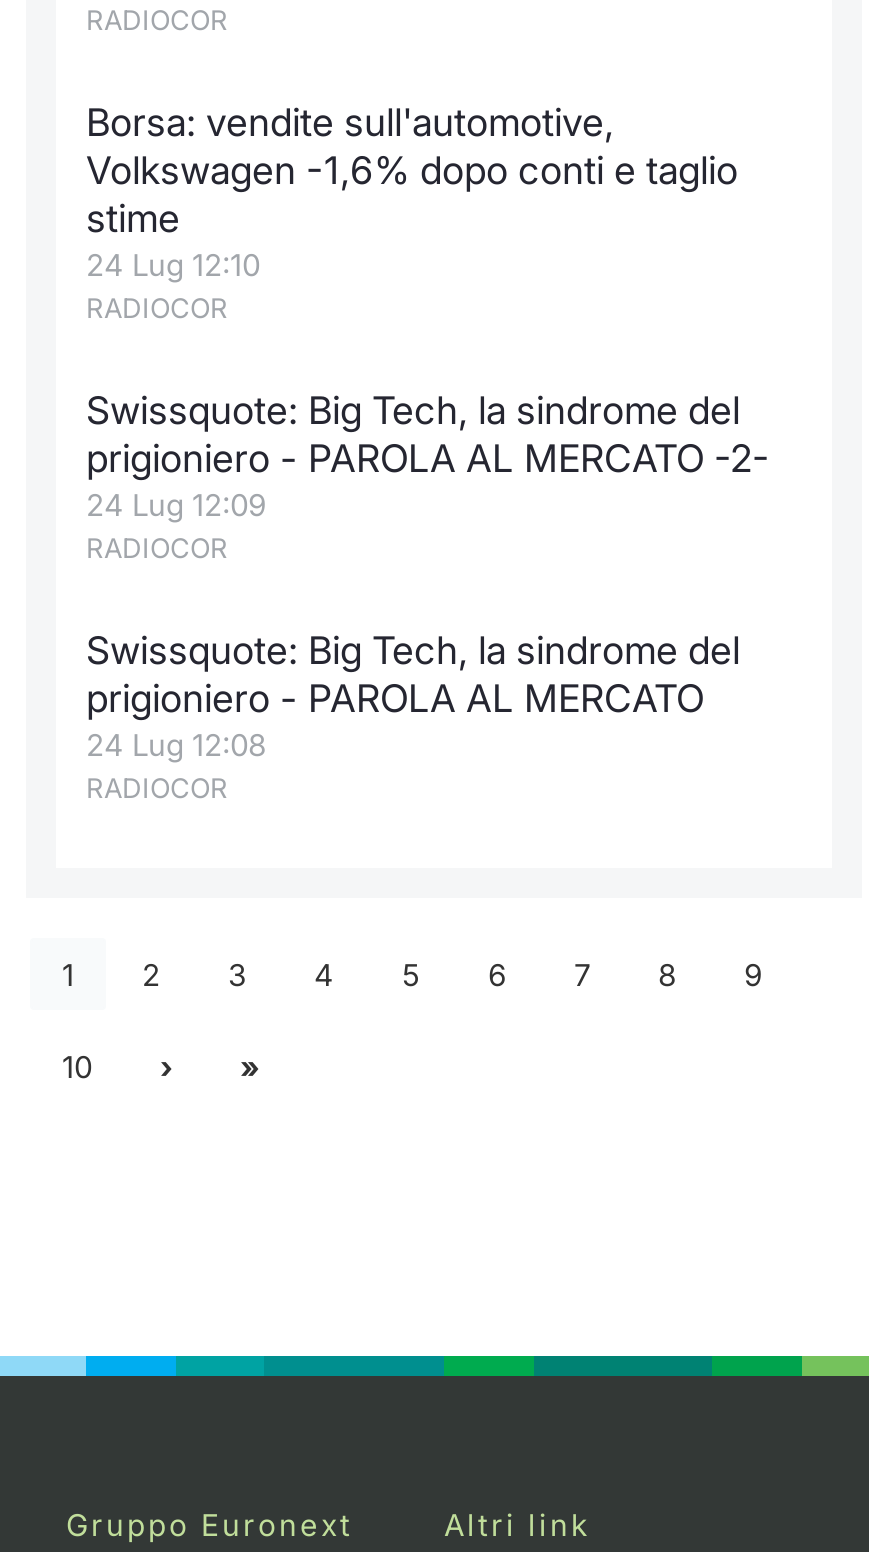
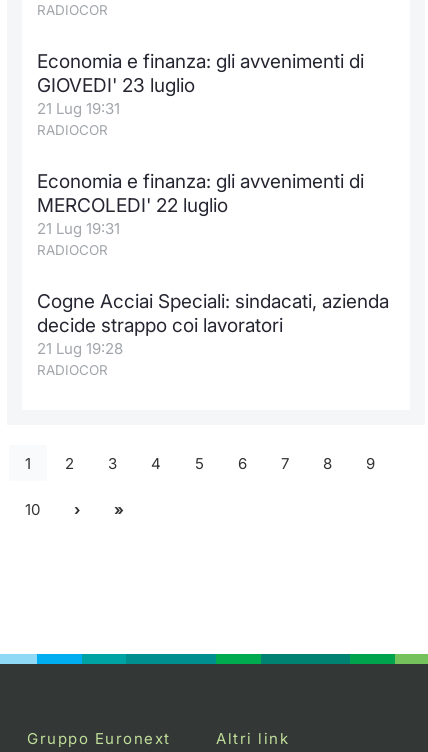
- Borsa: vendite sull'automotive,
- Volkswagen -1,6% dopo conti e taglio
- stime
- 24 Lug 12:10
+ Economia e finanza: gli avvenimenti di
+ GIOVEDI' 23 luglio
+ 21 Lug 19:31

- Swissquote: Big Tech, la sindrome del
- prigioniero - PAROLA AL MERCATO -2-
- 24 Lug 12:09
+ Economia e finanza: gli avvenimenti di
+ MERCOLEDI' 22 luglio
+ 21 Lug 19:31

- Swissquote: Big Tech, la sindrome del
- prigioniero - PAROLA AL MERCATO
- 24 Lug 12:08
+ Cogne Acciai Speciali: sindacati, azienda
+ decide strappo coi lavoratori
+ 21 Lug 19:28
